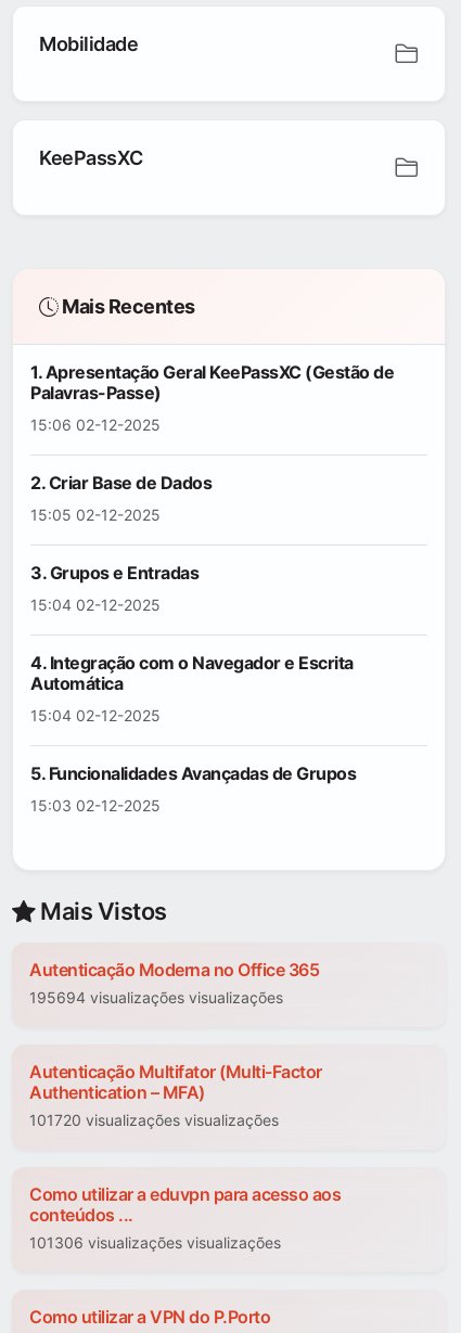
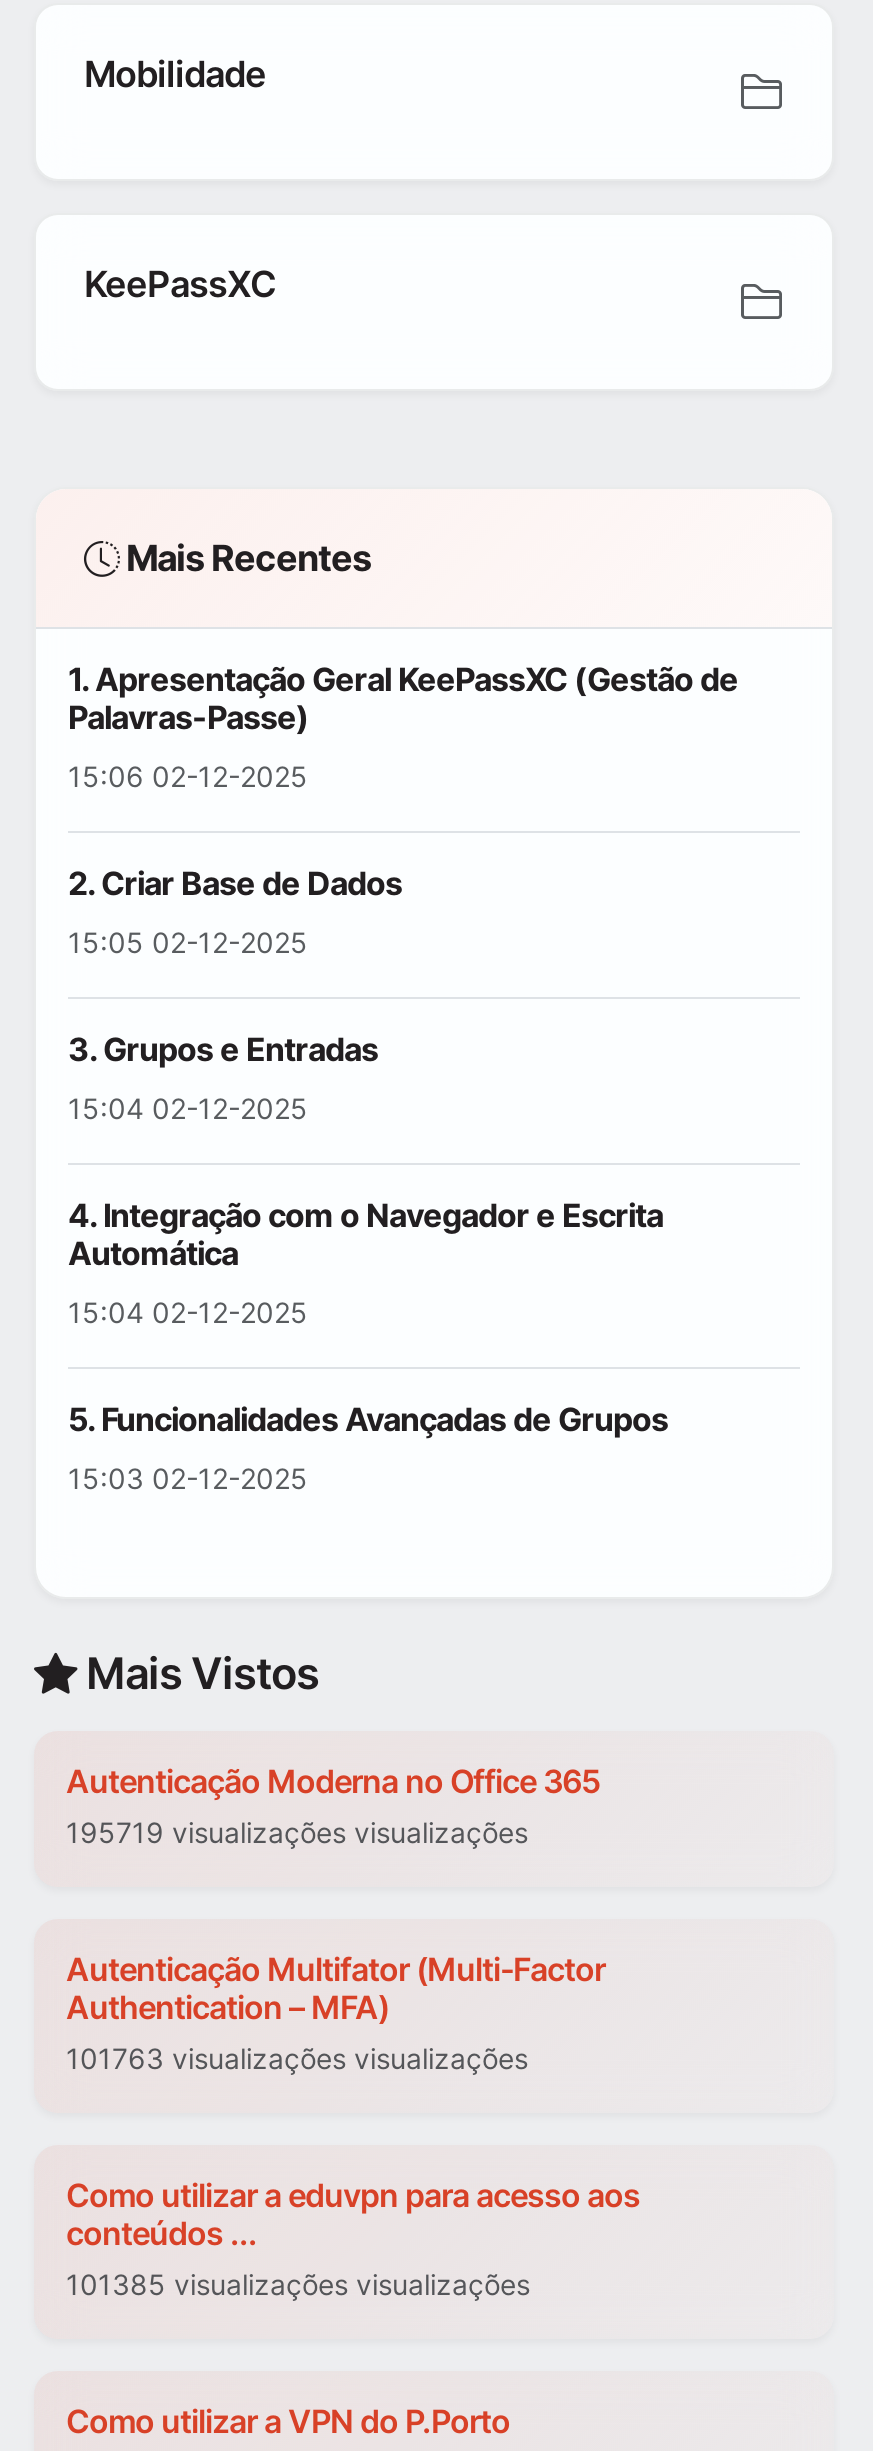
- 195694 visualizações visualizações
+ 195719 visualizações visualizações

- 101720 visualizações visualizações
+ 101763 visualizações visualizações

- 101306 visualizações visualizações
+ 101385 visualizações visualizações
